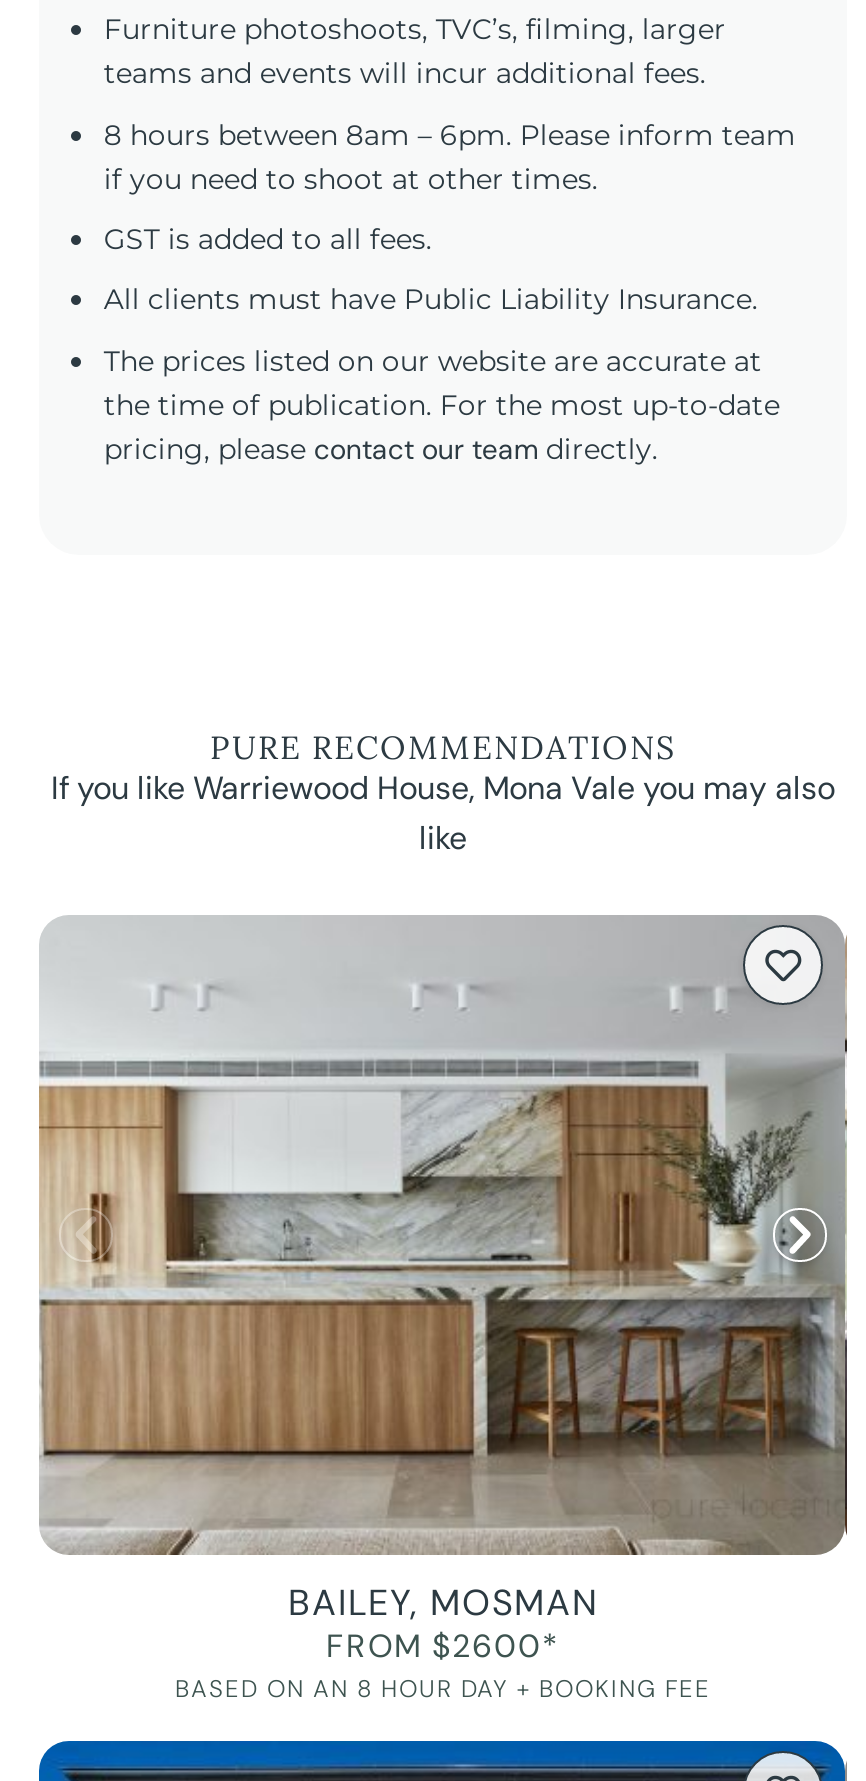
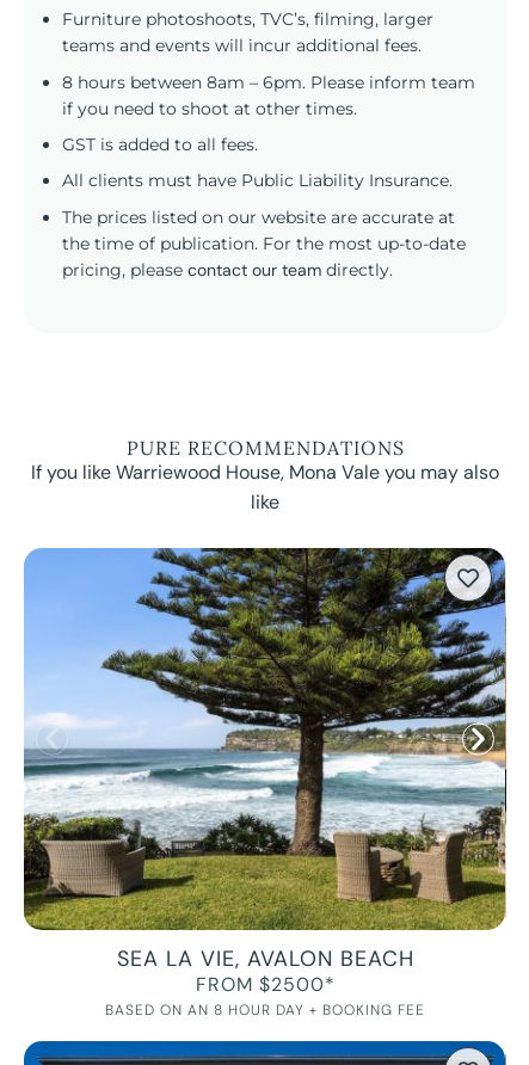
- [image]
- BAILEY, MOSMAN
- FROM $2600*
+ [image]
+ SEA LA VIE, AVALON BEACH
+ FROM $2500*
